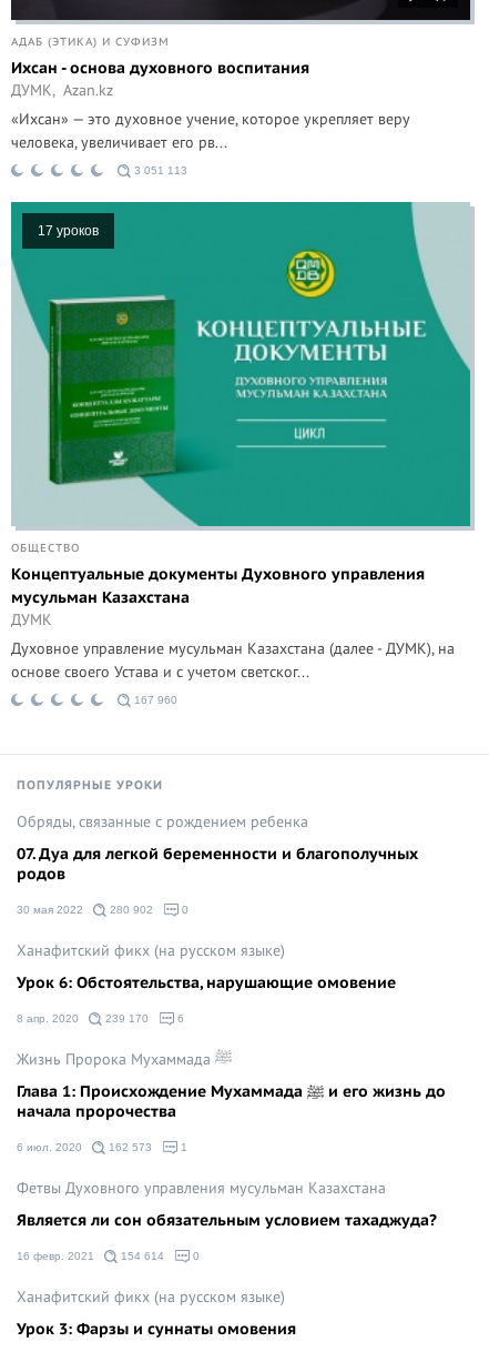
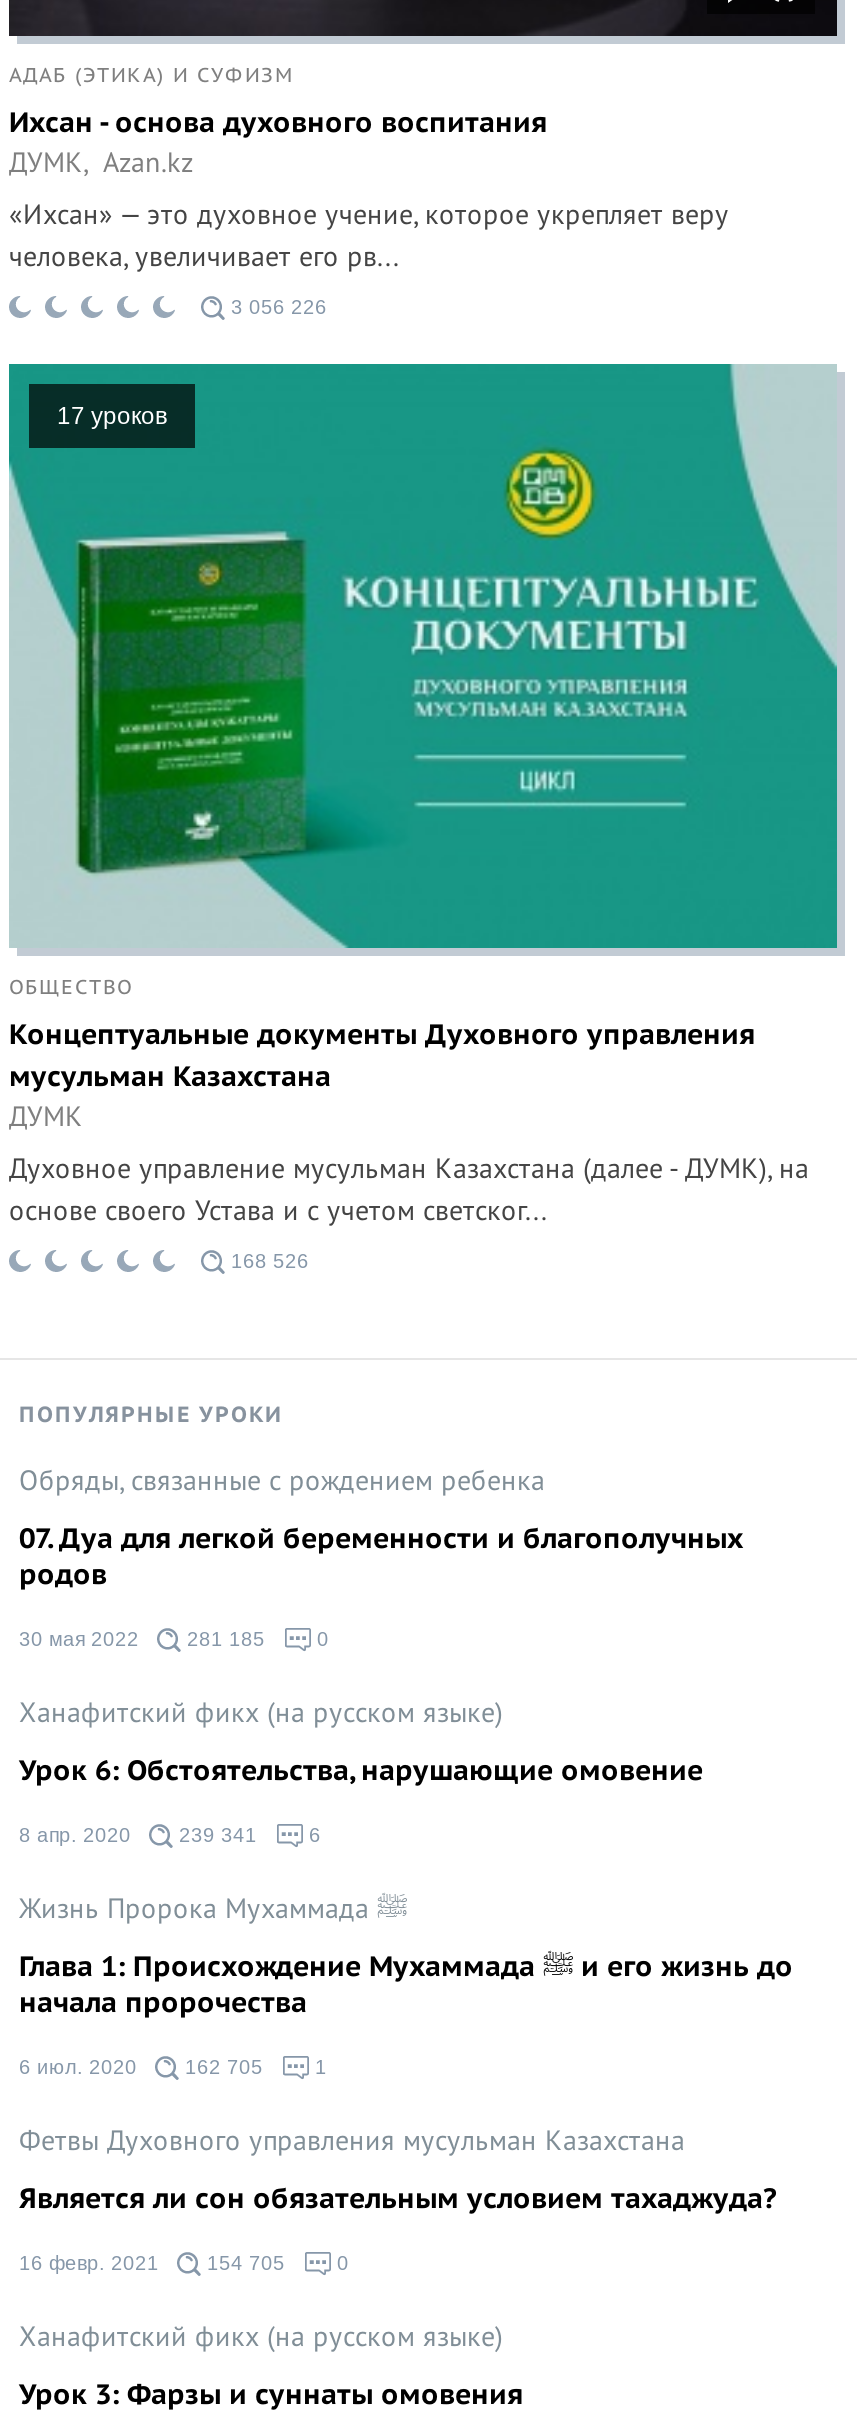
- 3 051 113
+ 3 056 226

- 167 960
+ 168 526

- 30 мая 2022 280 902
+ 30 мая 2022 281 185

- 8 апр. 2020 239 170
+ 8 апр. 2020 239 341

- 6 июл. 2020 162 573
+ 6 июл. 2020 162 705

- 16 февр. 2021 154 614
+ 16 февр. 2021 154 705
